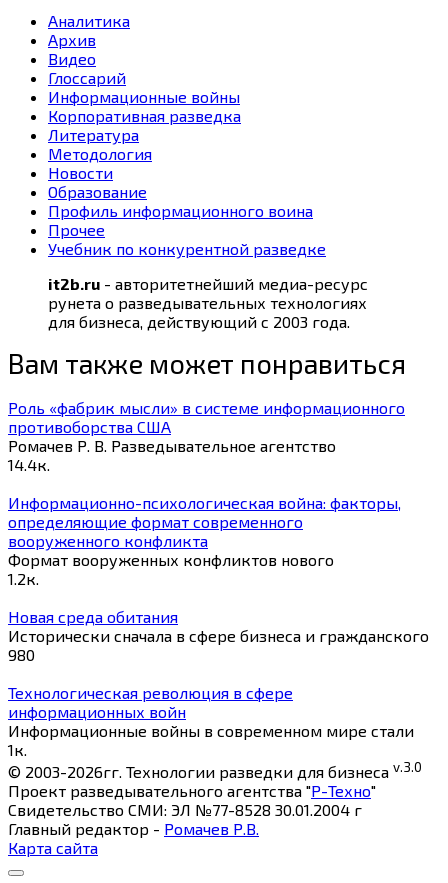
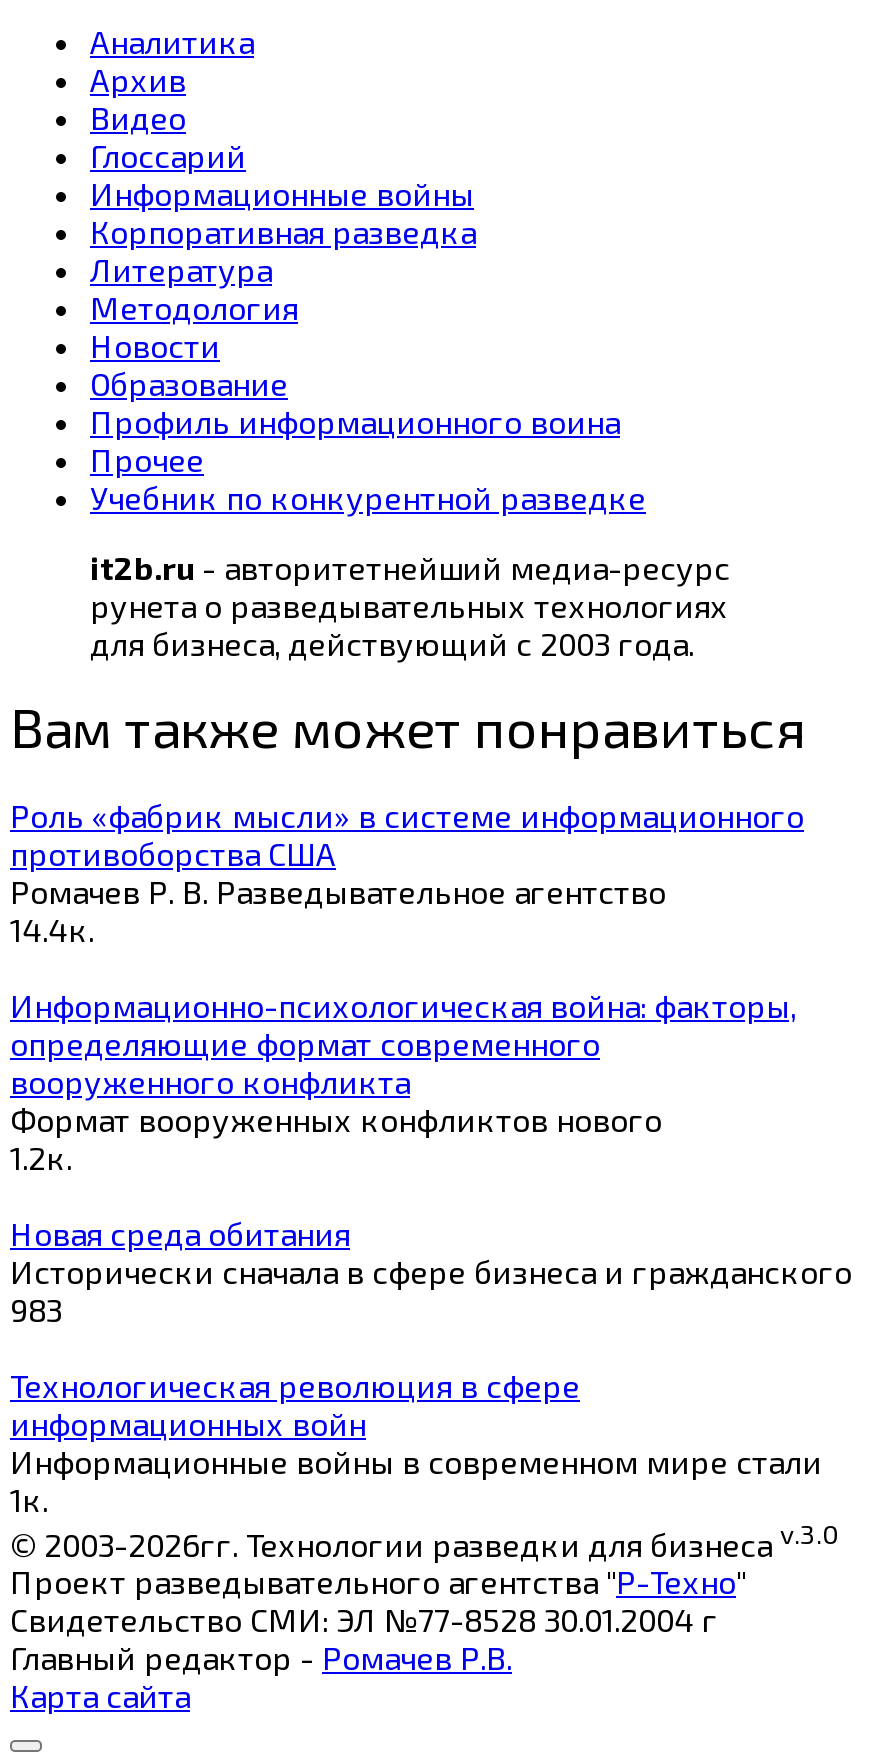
- 980
+ 983
